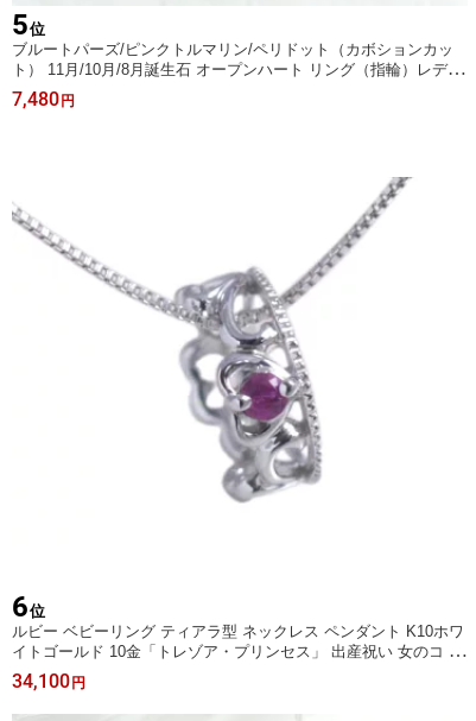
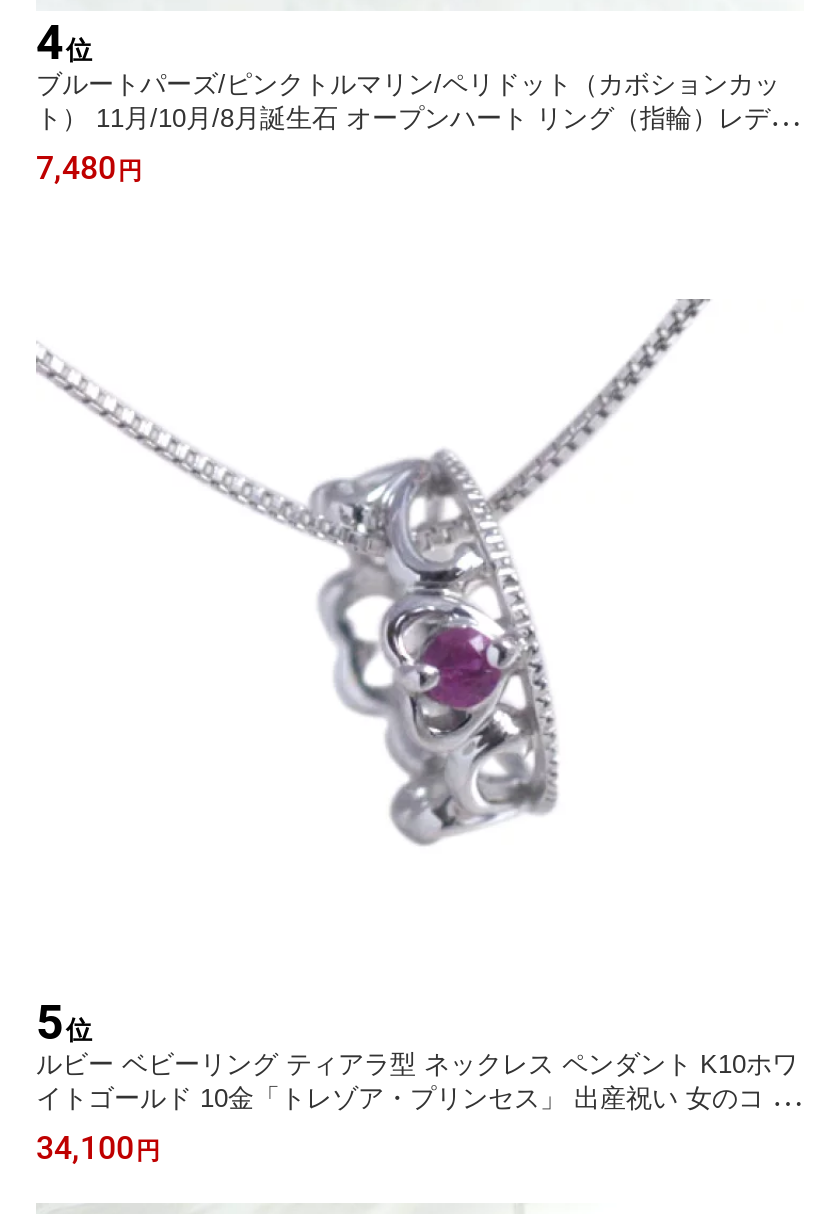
- 5位
+ 4位

- 6位
+ 5位
